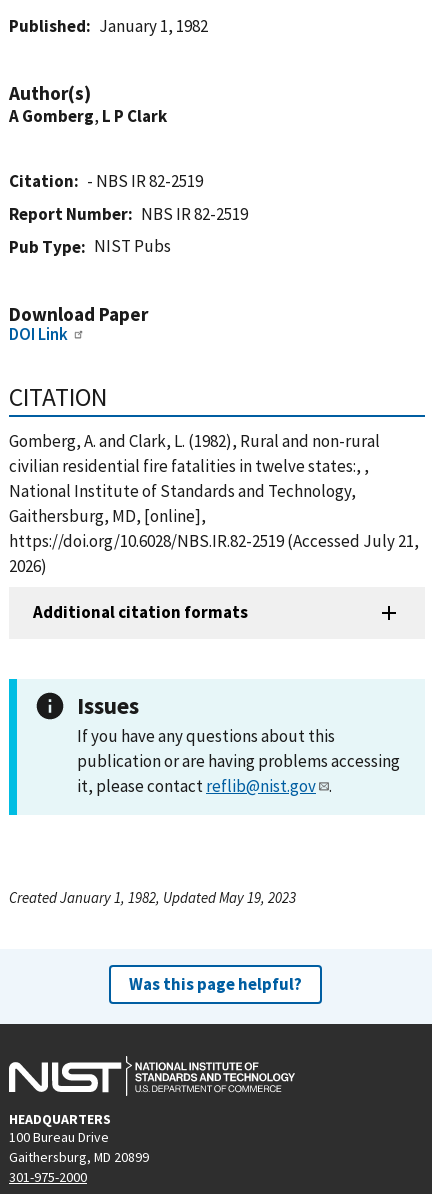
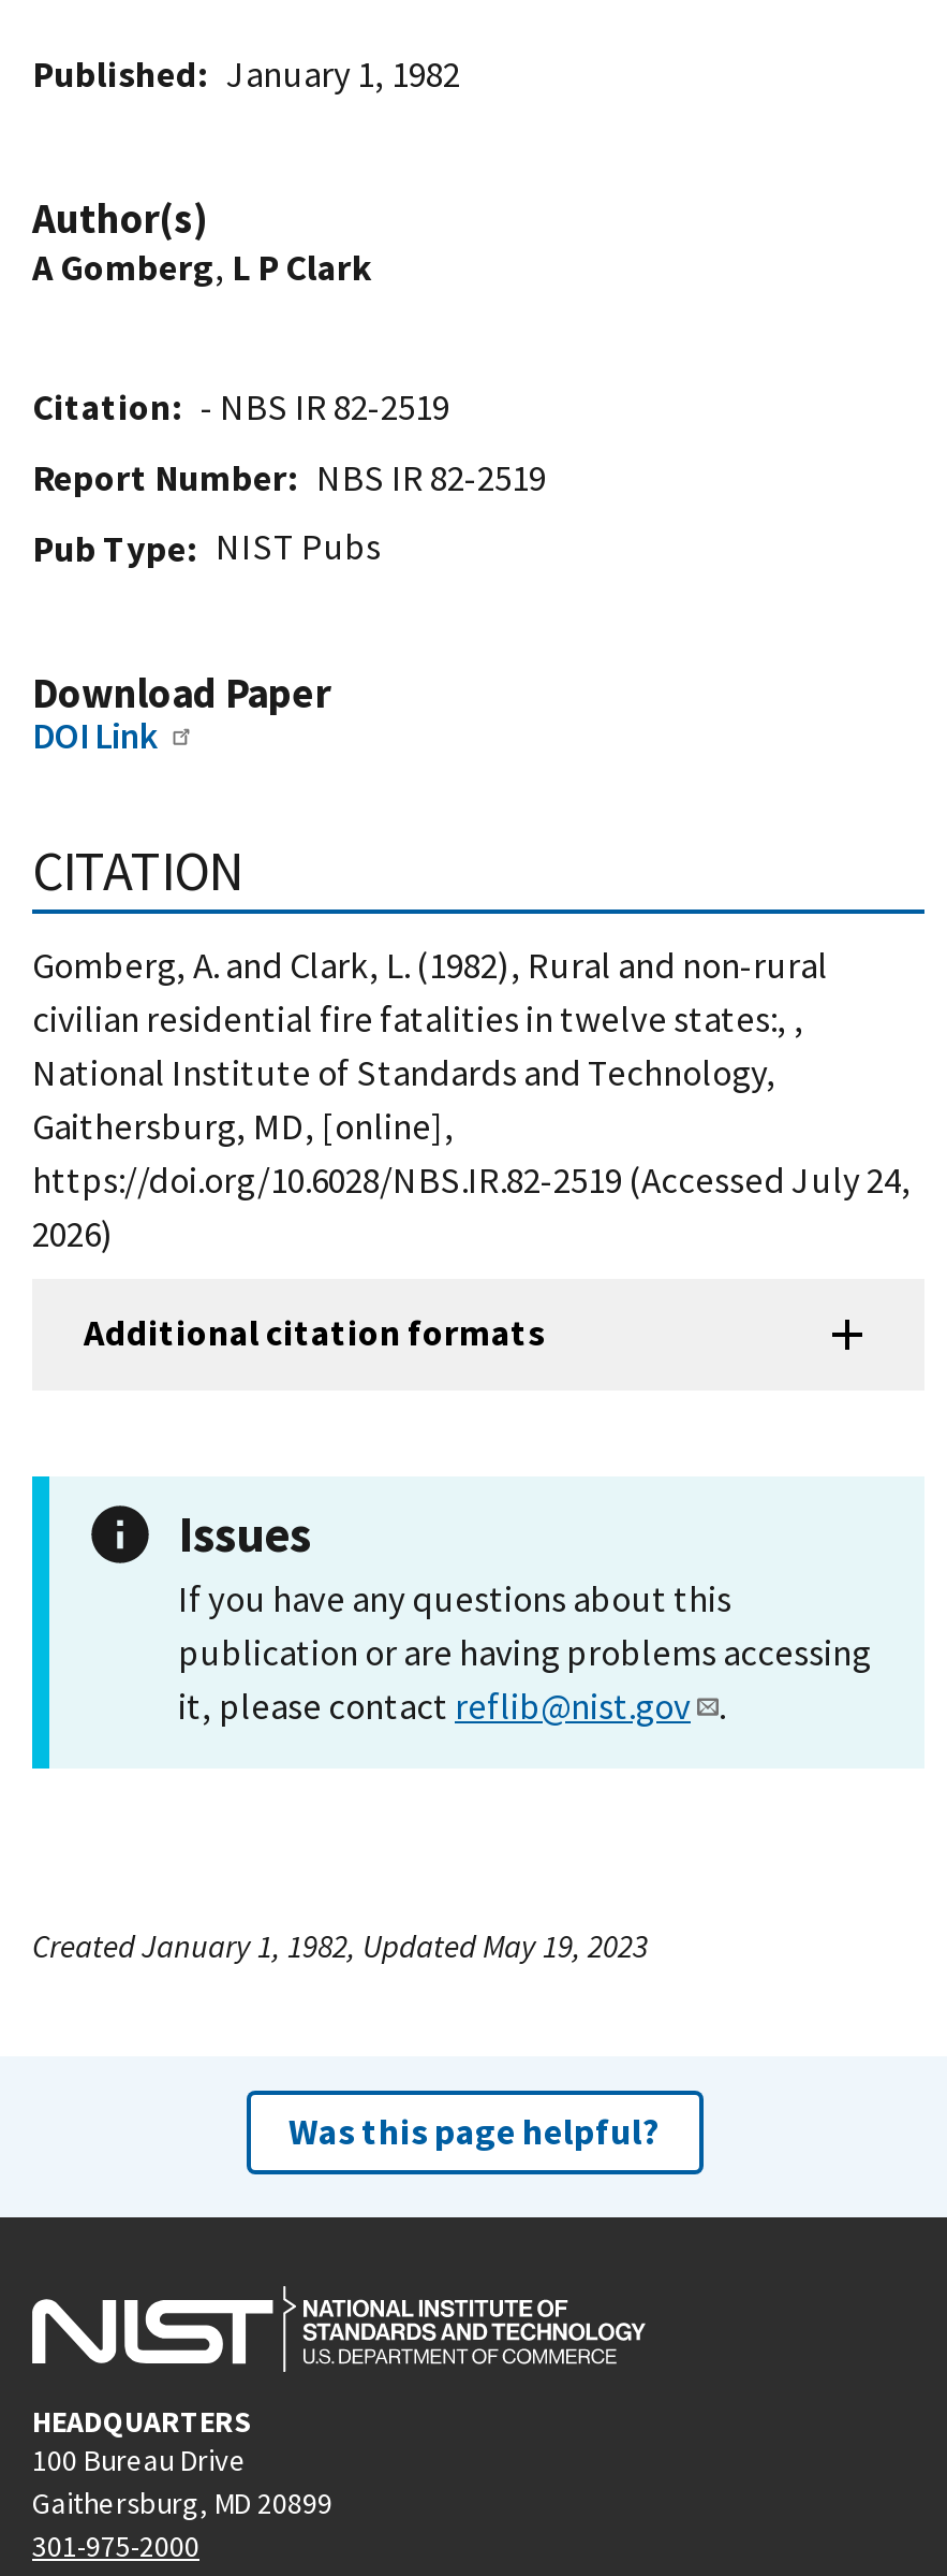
- https://doi.org/10.6028/NBS.IR.82-2519 (Accessed July 21,
+ https://doi.org/10.6028/NBS.IR.82-2519 (Accessed July 24,
